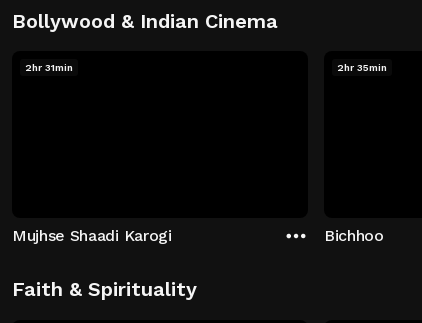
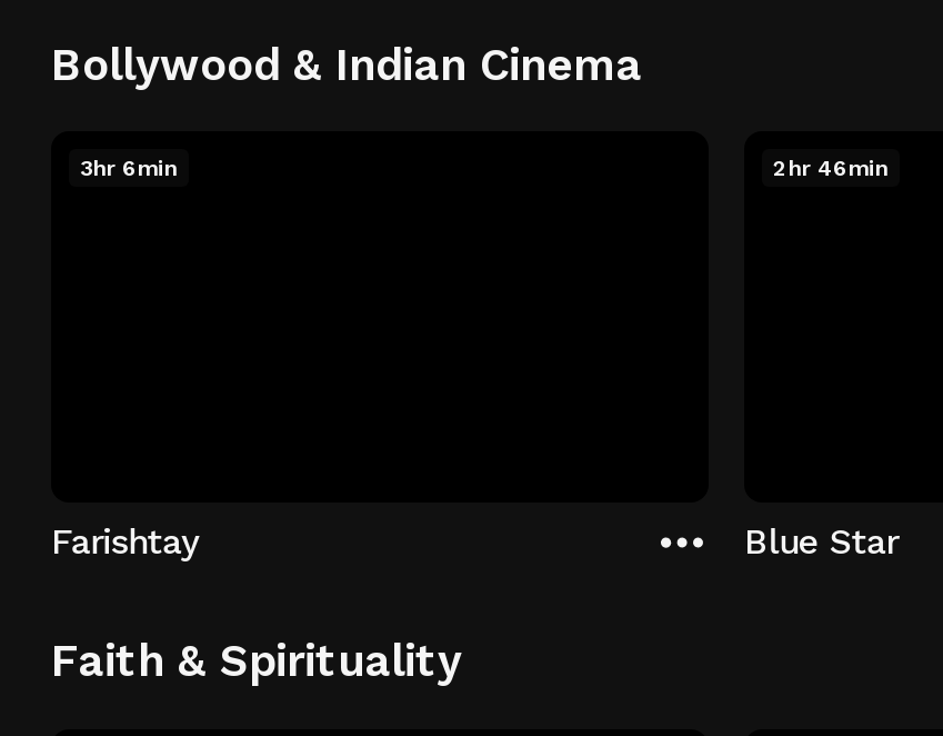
- 2hr 31min
+ 3hr 6min

- 2hr 35min
+ 2hr 46min

- Mujhse Shaadi Karogi
+ Farishtay

- Bichhoo
+ Blue Star
